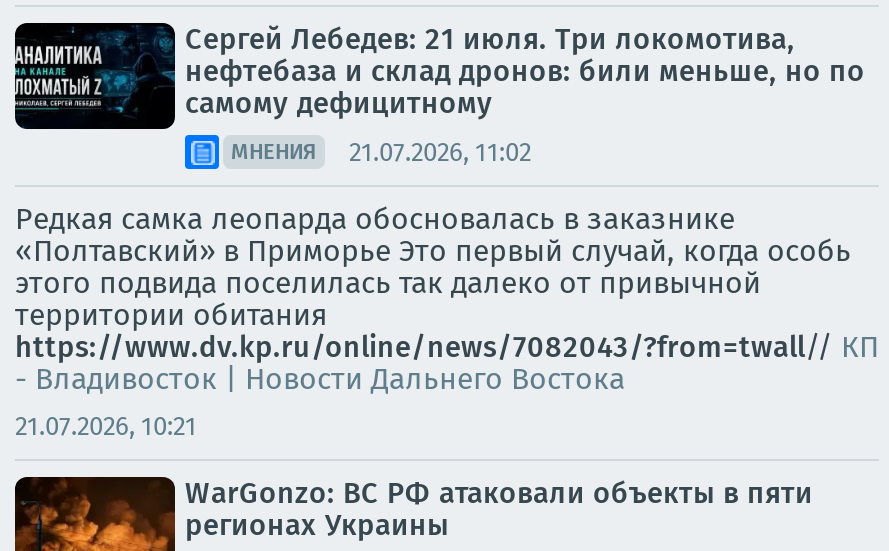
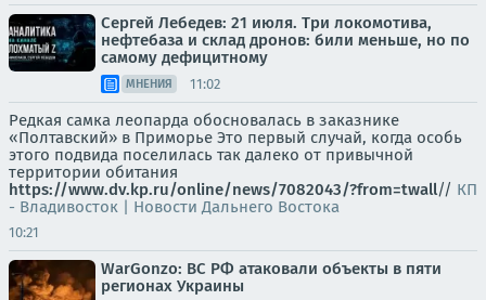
- МНЕНИЯ 21.07.2026, 11:02
+ МНЕНИЯ 11:02

- 21.07.2026, 10:21
+ 10:21
